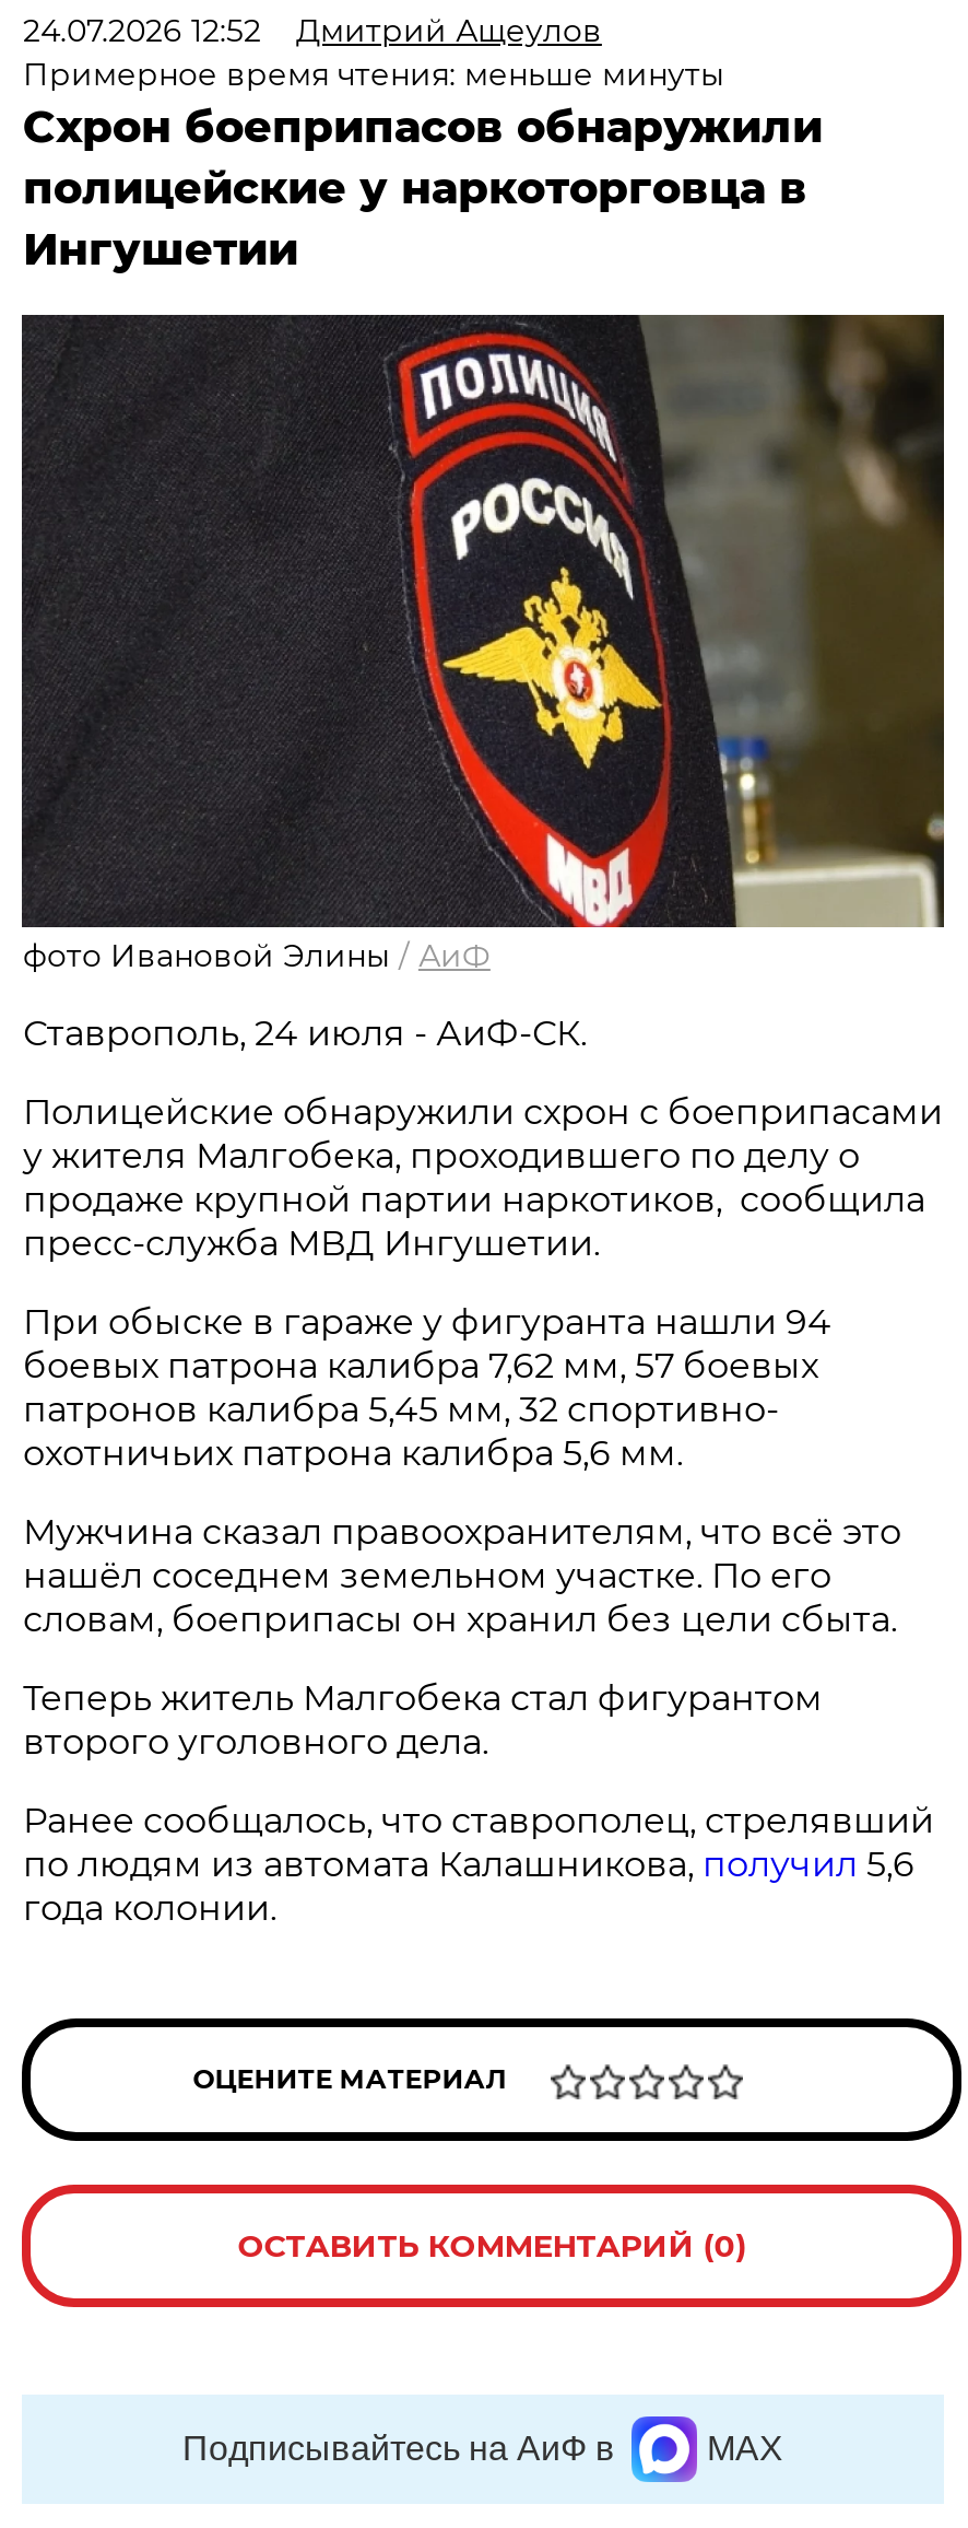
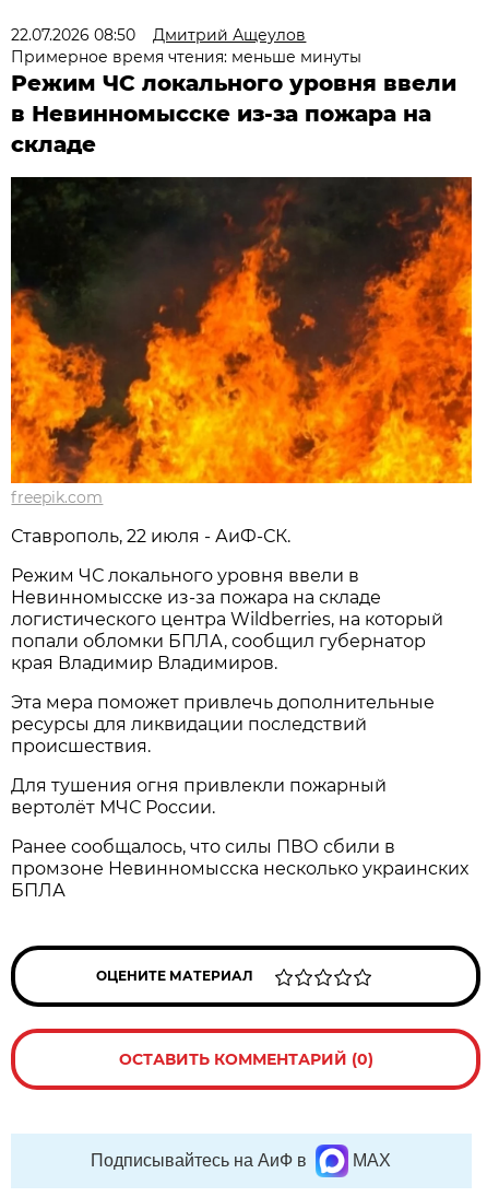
- 24.07.2026 12:52 Дмитрий Ащеулов
+ 22.07.2026 08:50 Дмитрий Ащеулов

- Схрон боеприпасов обнаружили
- полицейские у наркоторговца в
- Ингушетии
+ Режим ЧС локального уровня ввели
+ в Невинномысске из-за пожара на
+ складе

- [image]
- фото Ивановой Элины / АиФ
- Ставрополь, 24 июля - АиФ-СК.
- Полицейские обнаружили схрон с боеприпасами
- у жителя Малгобека, проходившего по делу о
- продаже крупной партии наркотиков, сообщила
- пресс-служба МВД Ингушетии.
- При обыске в гараже у фигуранта нашли 94
- боевых патрона калибра 7,62 мм, 57 боевых
- патронов калибра 5,45 мм, 32 спортивно-
- охотничьих патрона калибра 5,6 мм.
- Мужчина сказал правоохранителям, что всё это
- нашёл соседнем земельном участке. По его
- словам, боеприпасы он хранил без цели сбыта.
- Теперь житель Малгобека стал фигурантом
- второго уголовного дела.
- Ранее сообщалось, что ставрополец, стрелявший
- по людям из автомата Калашникова, получил 5,6
- года колонии.
+ [image]
+ freepik.com
+ Ставрополь, 22 июля - АиФ-СК.
+ Режим ЧС локального уровня ввели в
+ Невинномысске из-за пожара на складе
+ логистического центра Wildberries, на который
+ попали обломки БПЛА, сообщил губернатор
+ края Владимир Владимиров.
+ Эта мера поможет привлечь дополнительные
+ ресурсы для ликвидации последствий
+ происшествия.
+ Для тушения огня привлекли пожарный
+ вертолёт МЧС России.
+ Ранее сообщалось, что силы ПВО сбили в
+ промзоне Невинномысска несколько украинских
+ БПЛА
